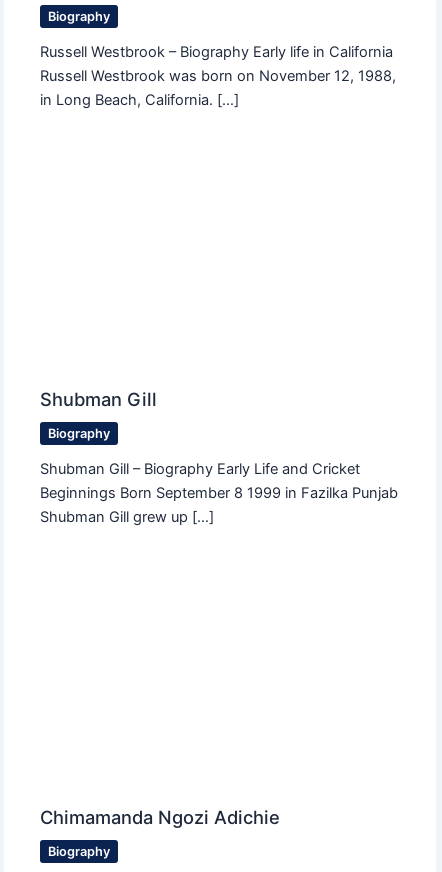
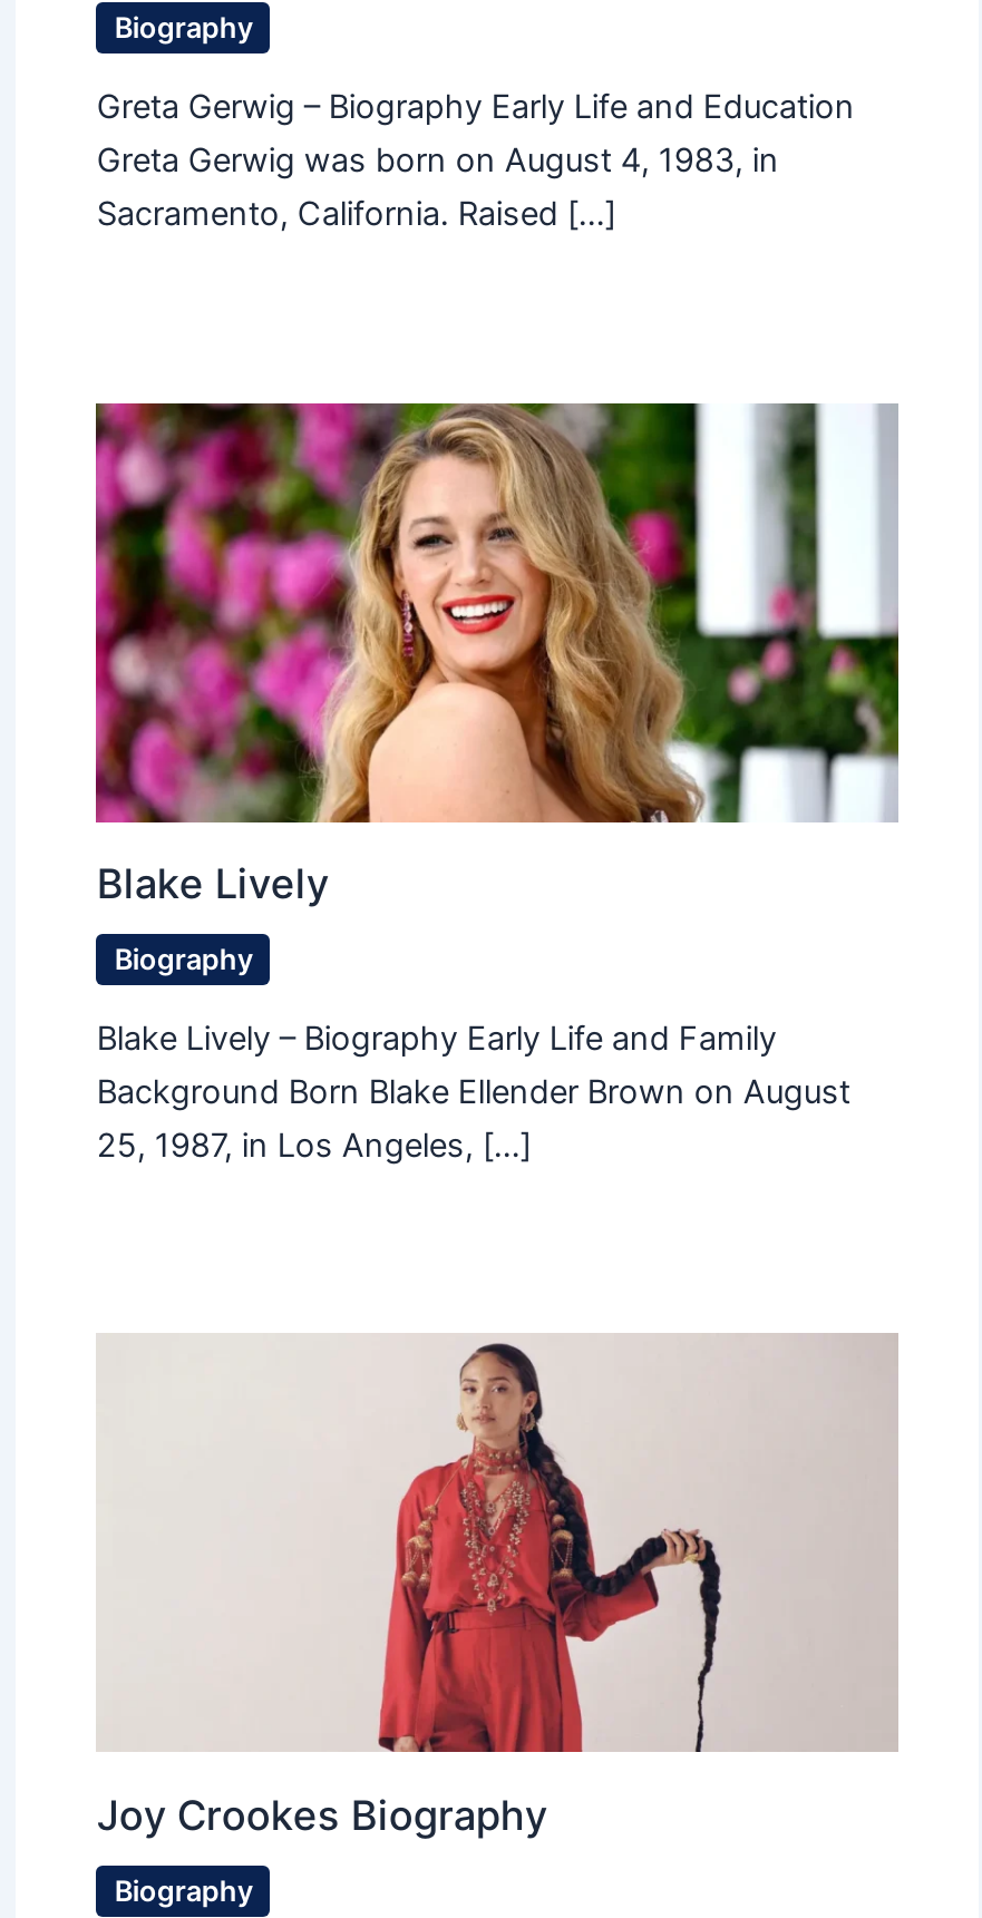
+ [image]

- Russell Westbrook – Biography Early life in California
- Russell Westbrook was born on November 12, 1988,
- in Long Beach, California. […]
+ Greta Gerwig – Biography Early Life and Education
+ Greta Gerwig was born on August 4, 1983, in
+ Sacramento, California. Raised […]

- Shubman Gill
+ Blake Lively

+ [image]

- Shubman Gill – Biography Early Life and Cricket
- Beginnings Born September 8 1999 in Fazilka Punjab
- Shubman Gill grew up […]
+ Blake Lively – Biography Early Life and Family
+ Background Born Blake Ellender Brown on August
+ 25, 1987, in Los Angeles, […]

- Chimamanda Ngozi Adichie
+ Joy Crookes Biography
